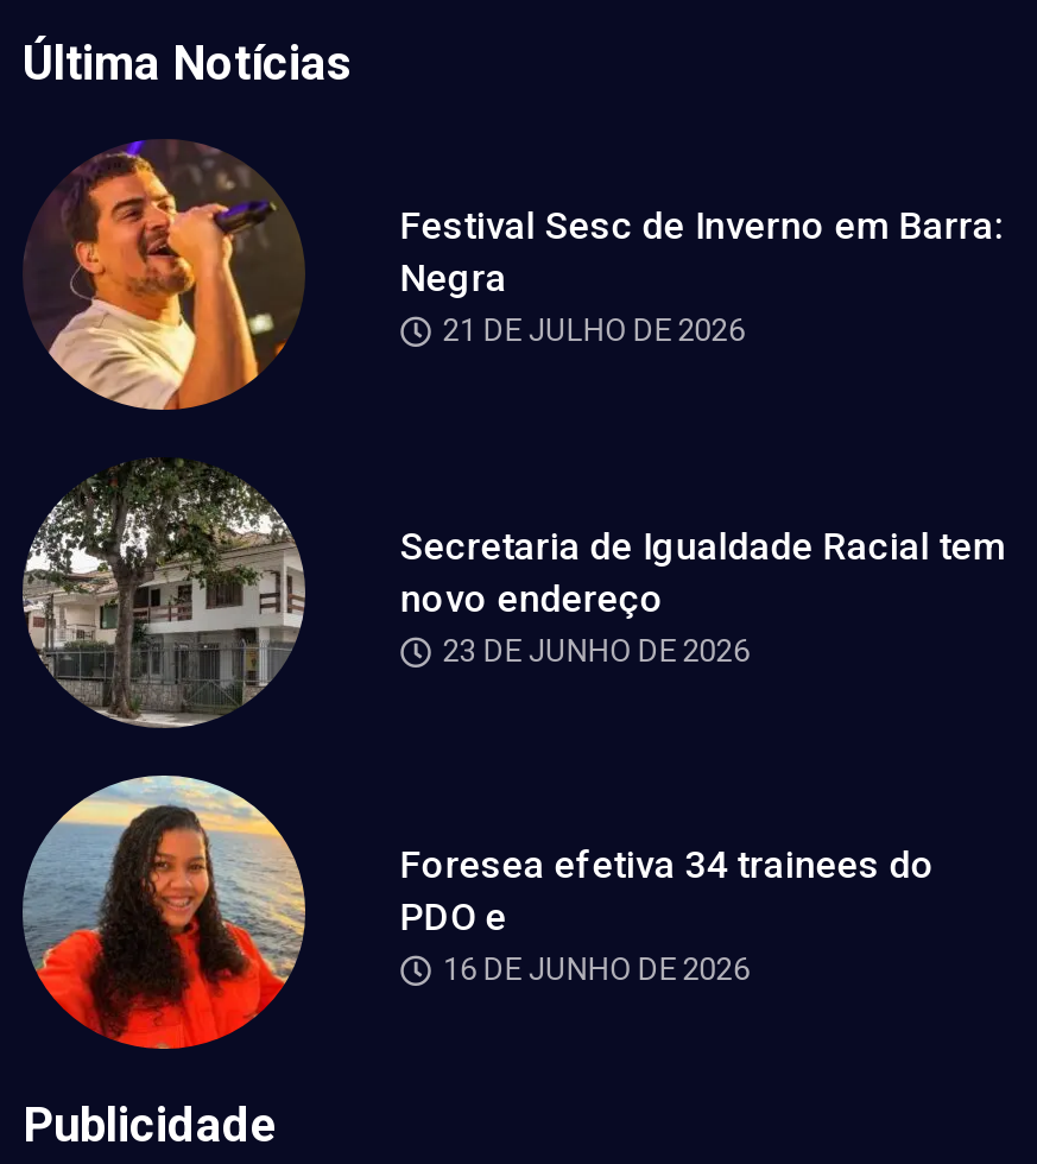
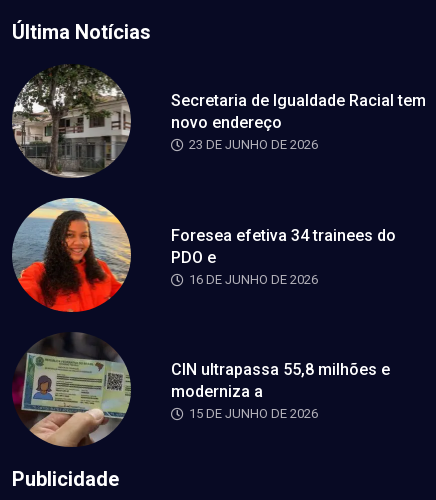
- [image]
- Festival Sesc de Inverno em Barra:
- Negra
- 21 DE JULHO DE 2026

moved up: [image] | Secretaria de Igualdade Racial tem | novo endereço | 23 DE JUNHO DE 2026 | Foresea efetiva 34 trainees do | PDO e | 16 DE JUNHO DE 2026

+ [image]
+ CIN ultrapassa 55,8 milhões e
+ moderniza a
+ 15 DE JUNHO DE 2026
